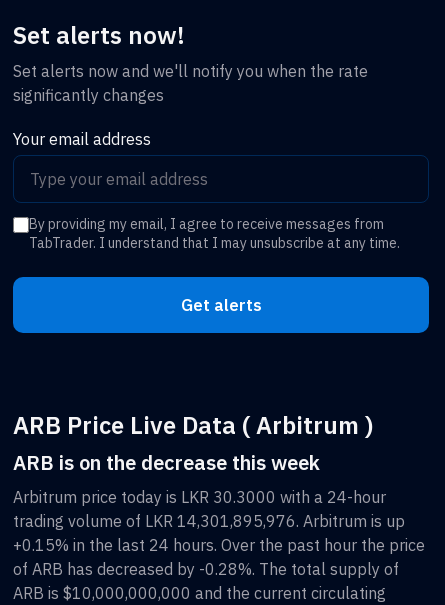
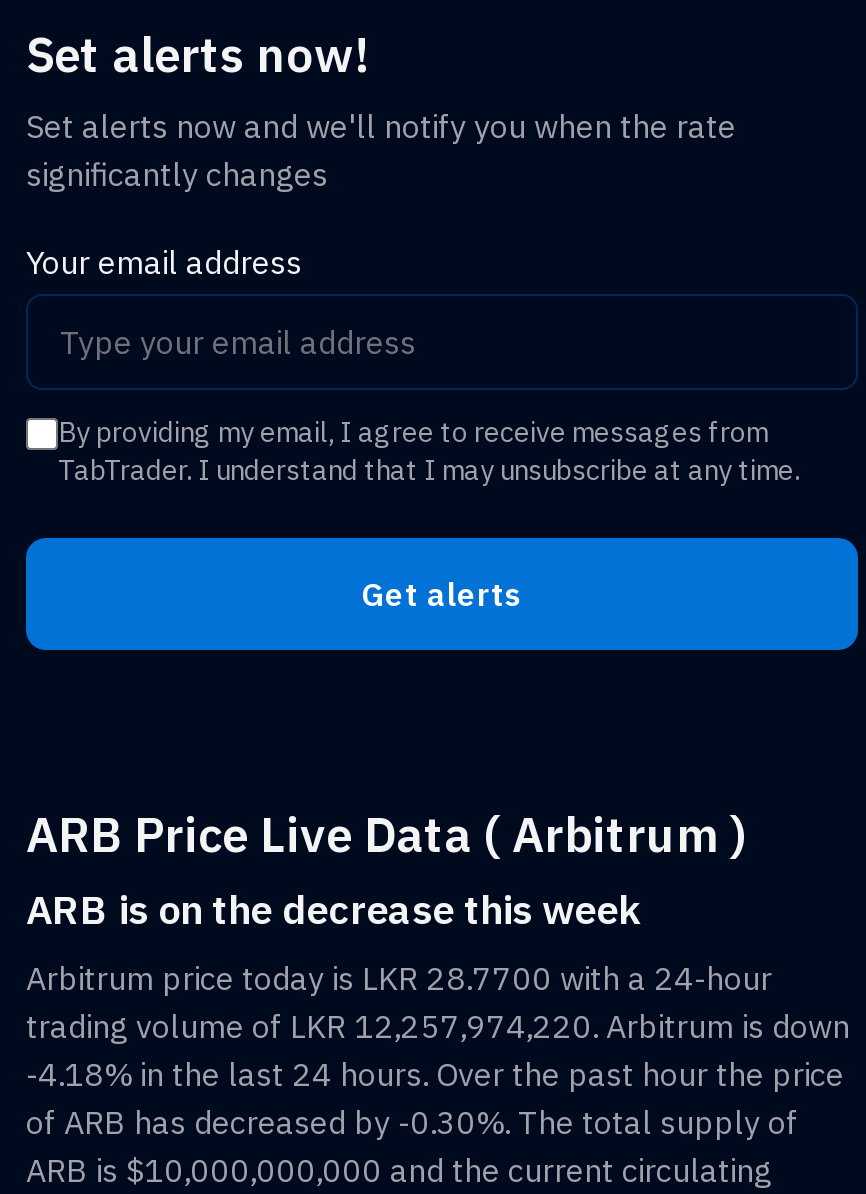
- Arbitrum price today is LKR 30.3000 with a 24-hour
+ Arbitrum price today is LKR 28.7700 with a 24-hour

- trading volume of LKR 14,301,895,976. Arbitrum is up
+ trading volume of LKR 12,257,974,220. Arbitrum is down

- +0.15% in the last 24 hours. Over the past hour the price
+ -4.18% in the last 24 hours. Over the past hour the price

- of ARB has decreased by -0.28%. The total supply of
+ of ARB has decreased by -0.30%. The total supply of
